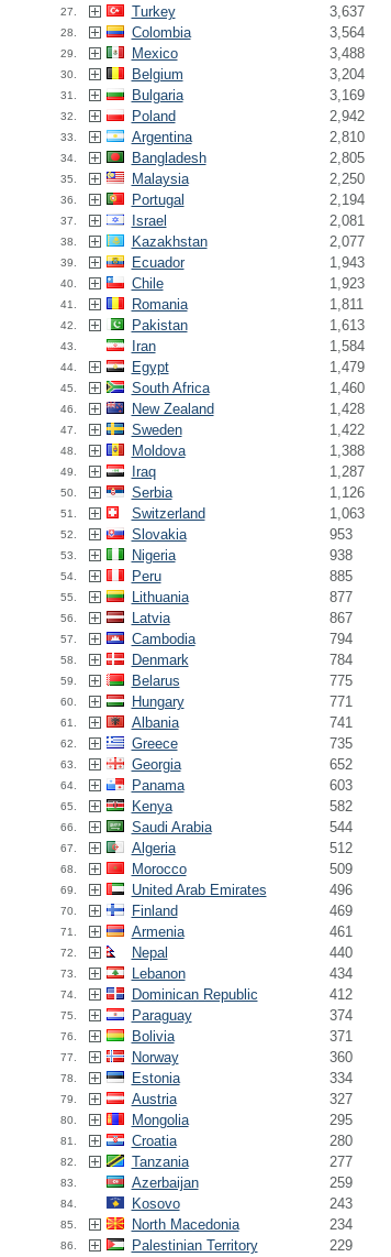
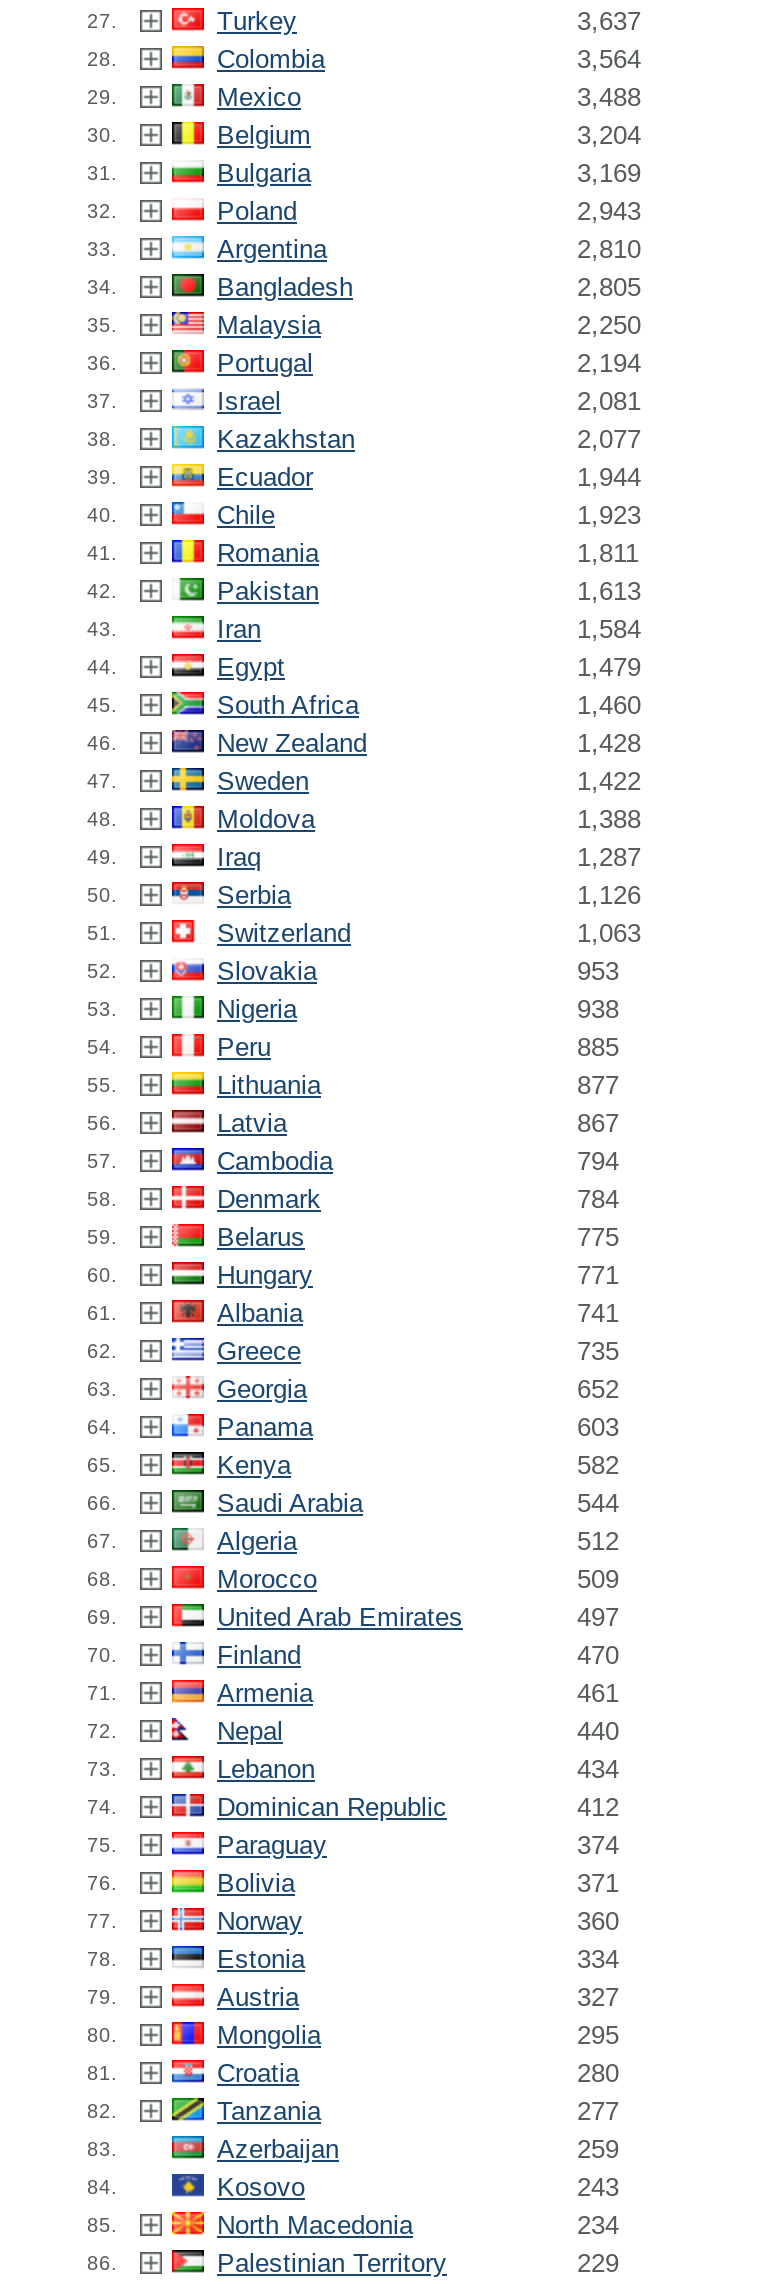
- 2,942
+ 2,943

- 1,943
+ 1,944

- 496
+ 497

- 469
+ 470
